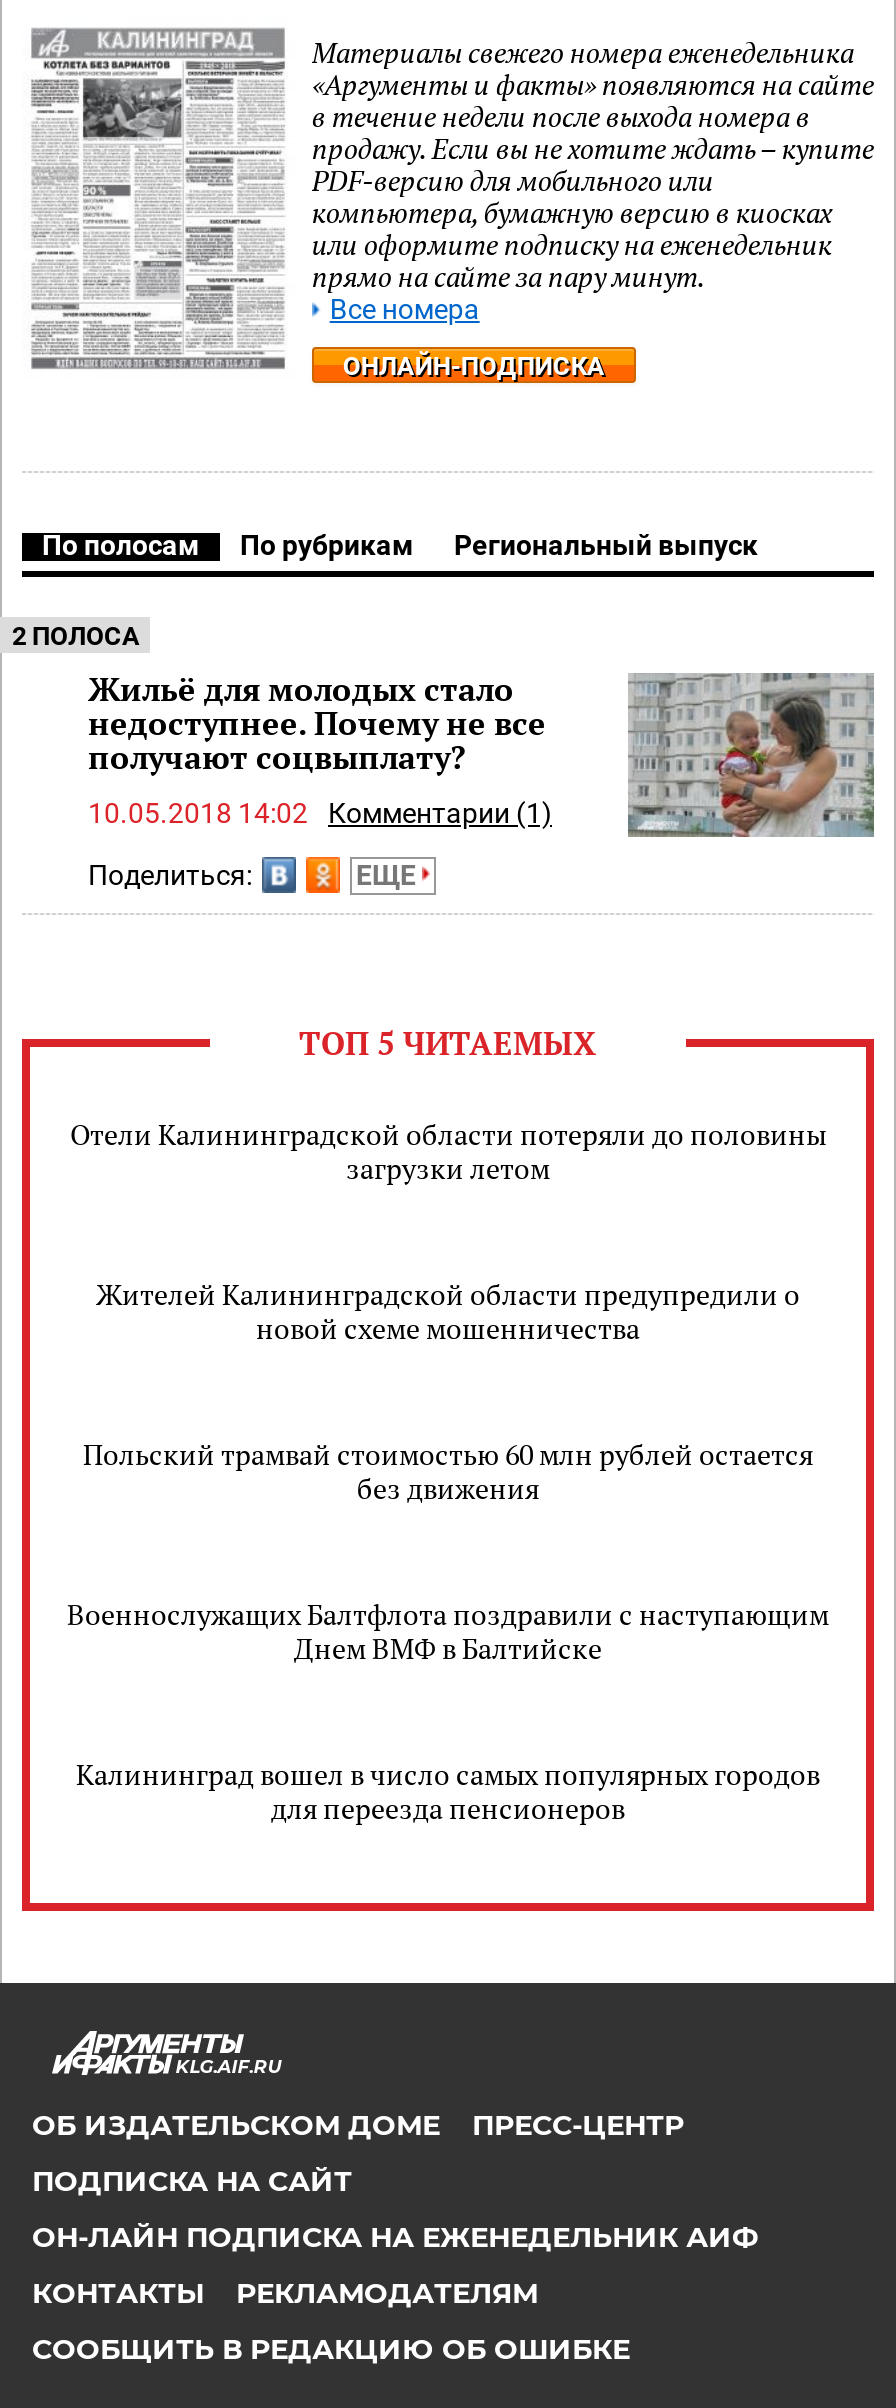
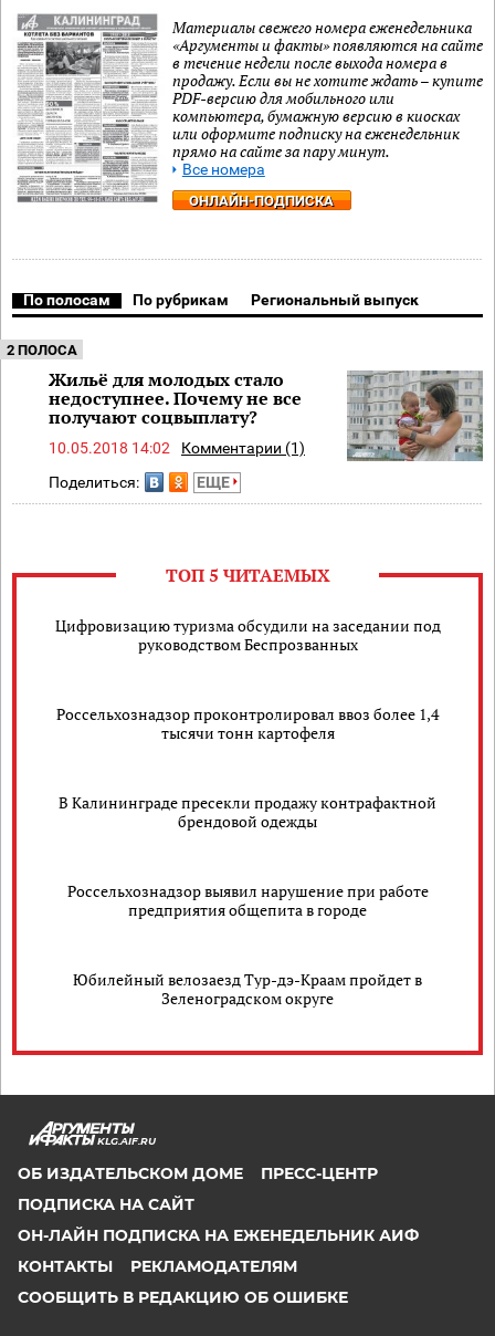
- Отели Калининградской области потеряли до половины
- загрузки летом
+ Цифровизацию туризма обсудили на заседании под
+ руководством Беспрозванных

- Жителей Калининградской области предупредили о
- новой схеме мошенничества
+ Россельхознадзор проконтролировал ввоз более 1,4
+ тысячи тонн картофеля

- Польский трамвай стоимостью 60 млн рублей остается
- без движения
+ В Калининграде пресекли продажу контрафактной
+ брендовой одежды

- Военнослужащих Балтфлота поздравили с наступающим
- Днем ВМФ в Балтийске
+ Россельхознадзор выявил нарушение при работе
+ предприятия общепита в городе

- Калининград вошел в число самых популярных городов
- для переезда пенсионеров
+ Юбилейный велозаезд Тур-дэ-Краам пройдет в
+ Зеленоградском округе
